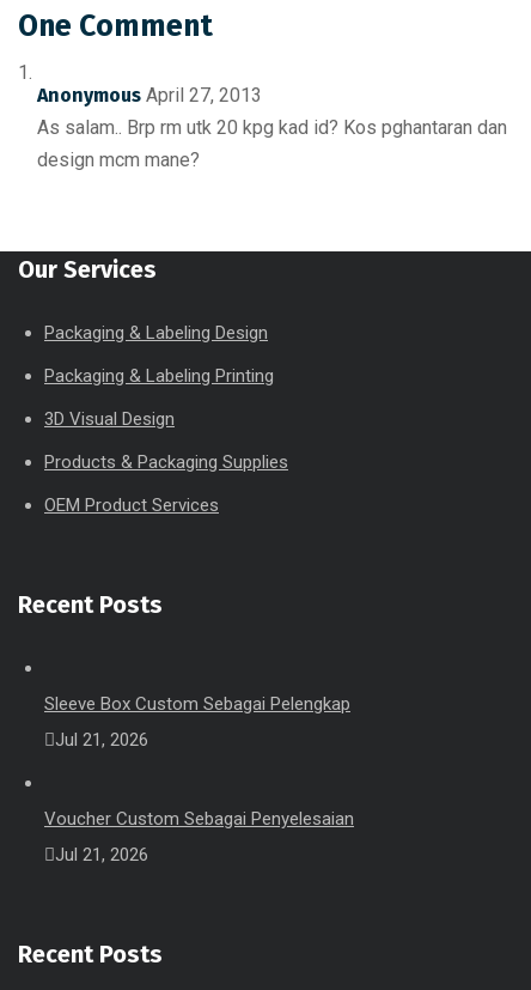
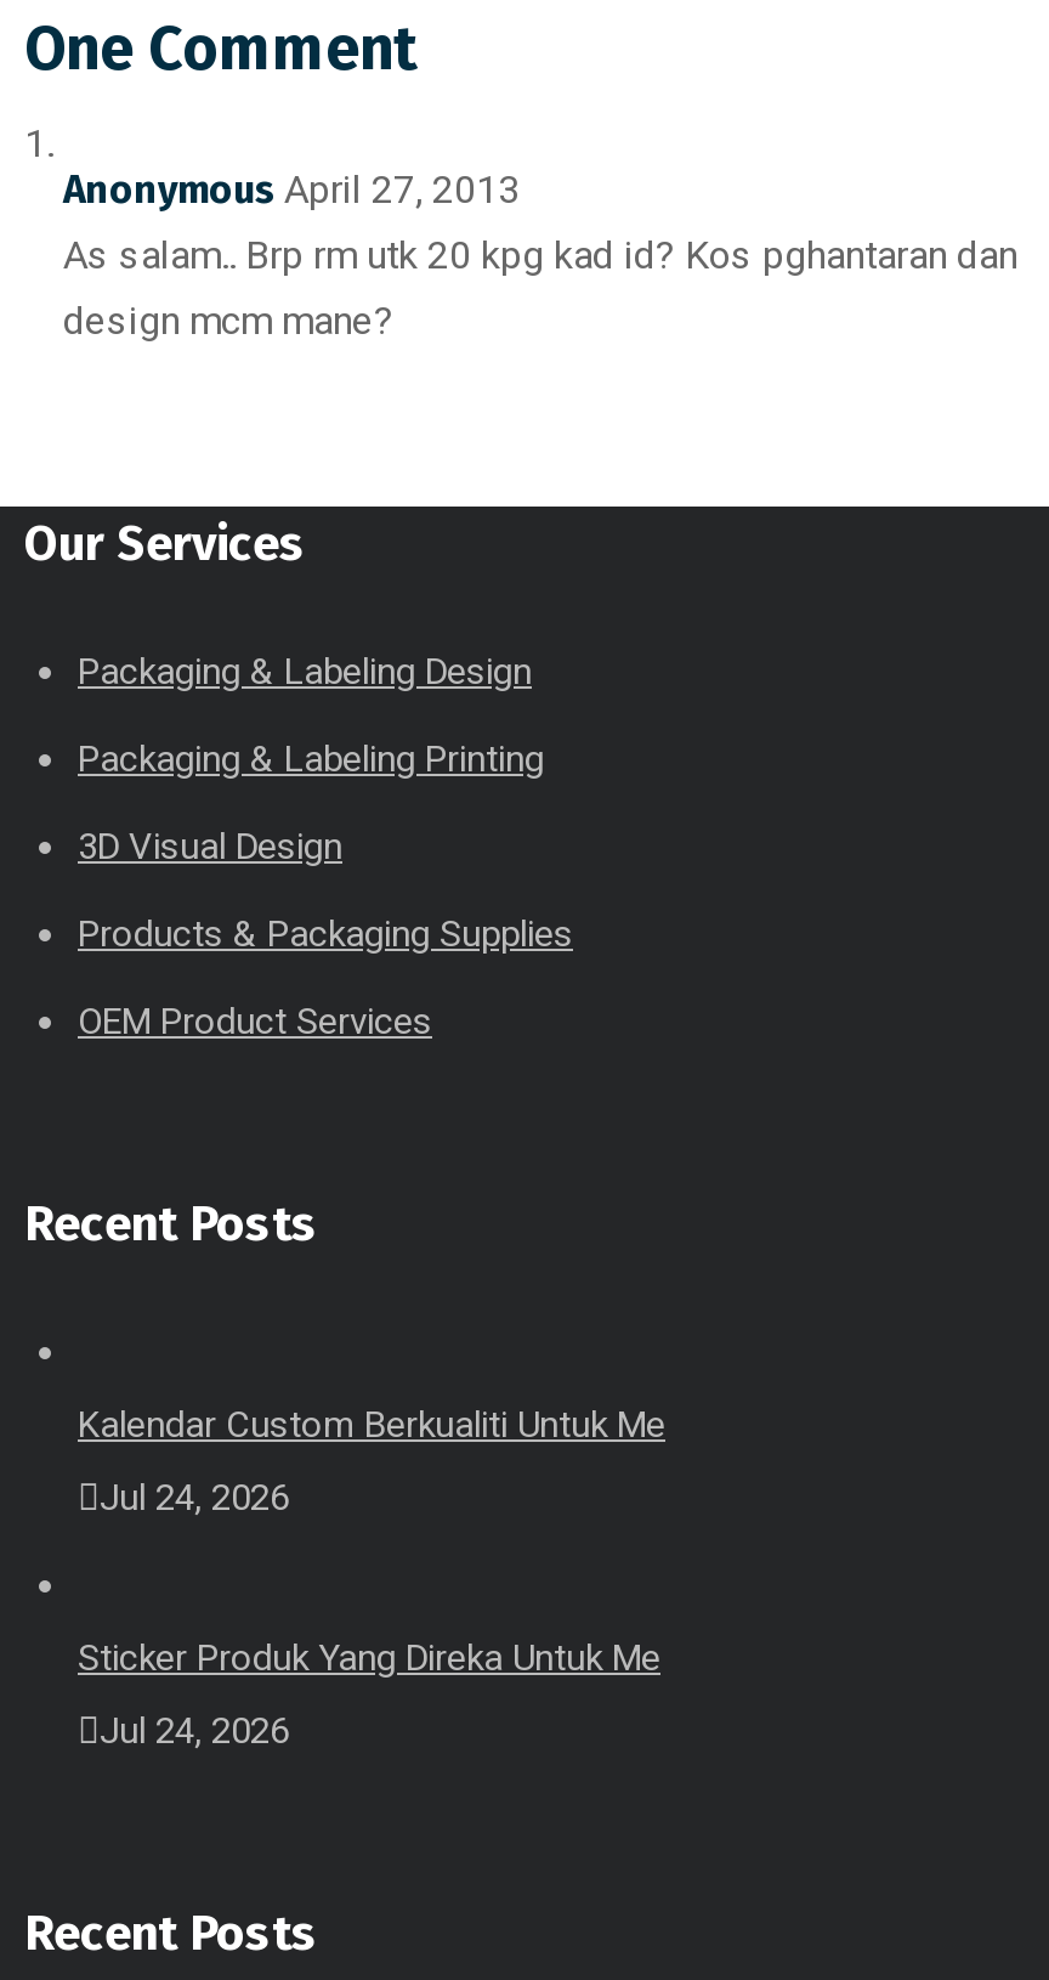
- Sleeve Box Custom Sebagai Pelengkap
+ Kalendar Custom Berkualiti Untuk Me

- Jul 21, 2026
+ Jul 24, 2026

- Voucher Custom Sebagai Penyelesaian
+ Sticker Produk Yang Direka Untuk Me

- Jul 21, 2026
+ Jul 24, 2026
